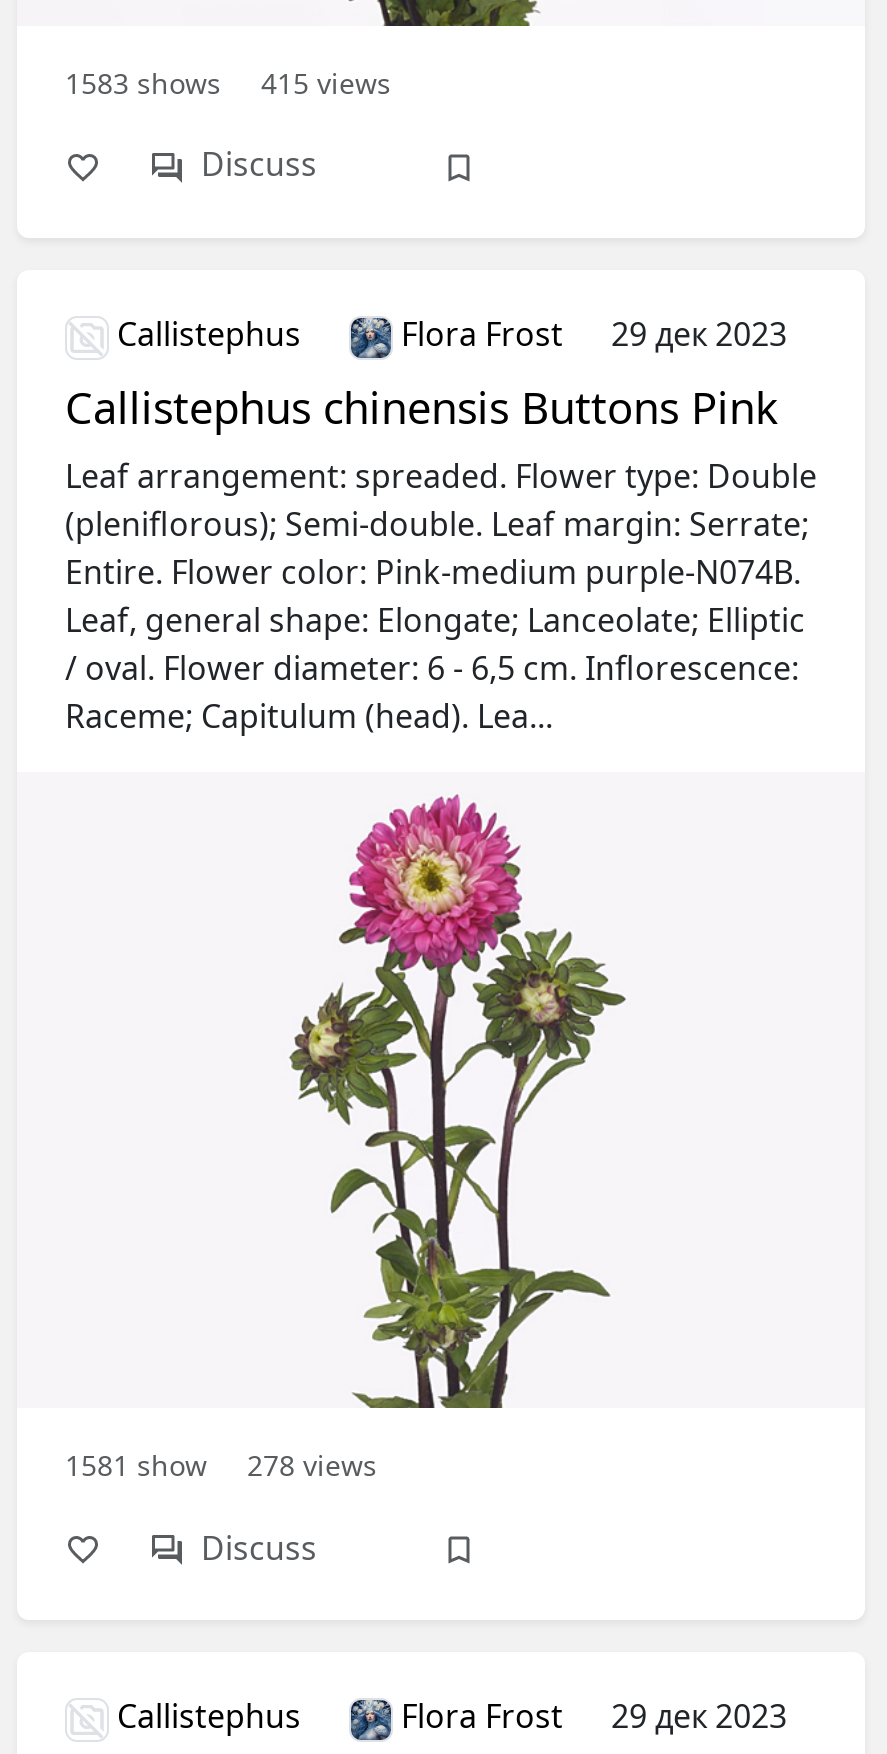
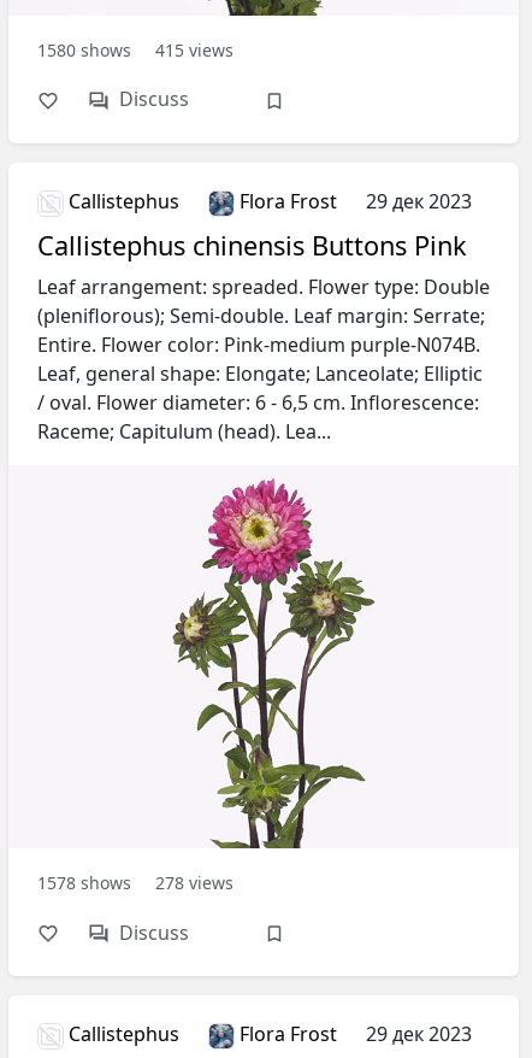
- 1583 shows 415 views
+ 1580 shows 415 views

- 1581 show 278 views
+ 1578 shows 278 views
